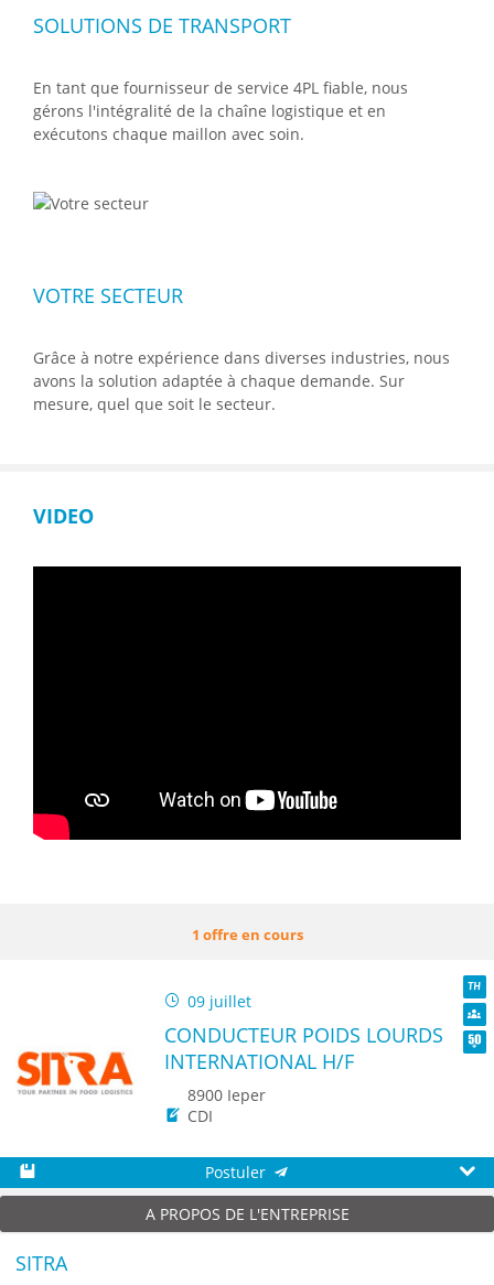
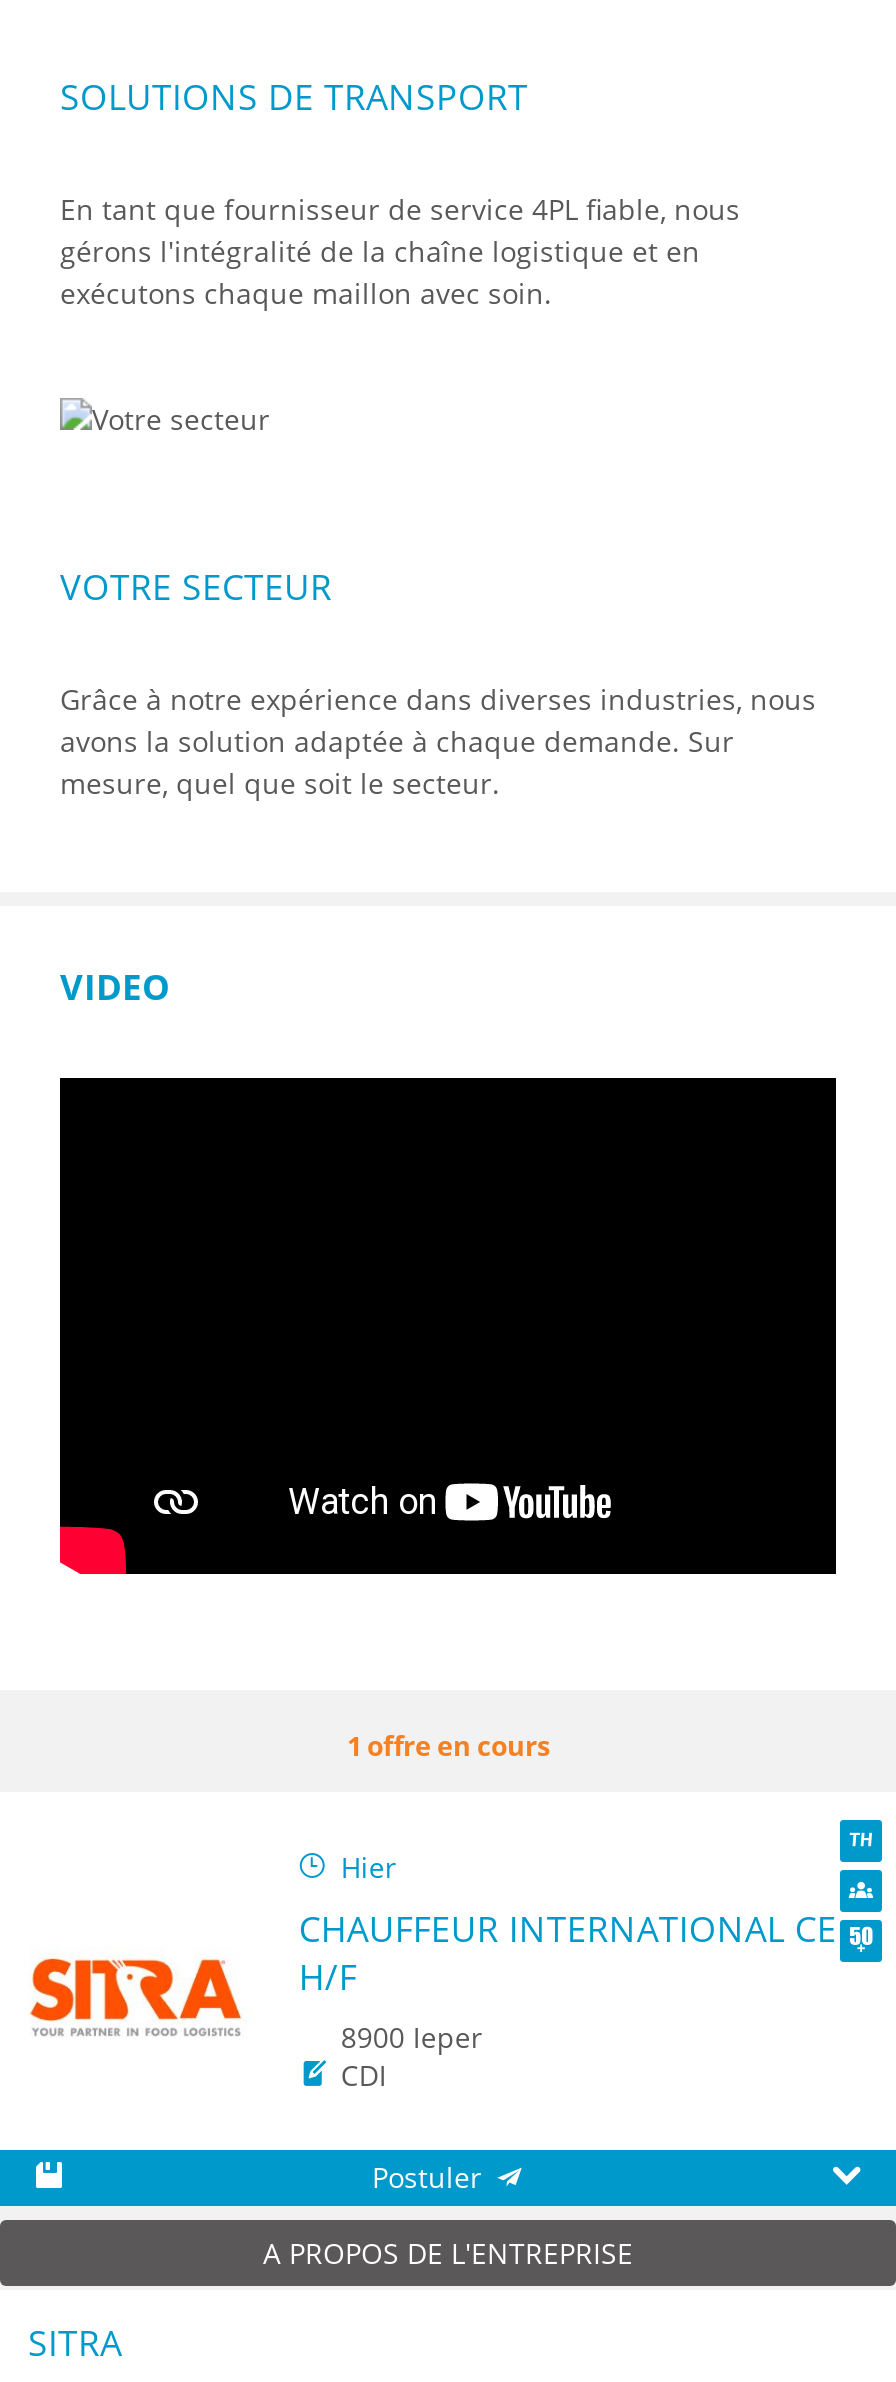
- 09 juillet
+ Hier

- CONDUCTEUR POIDS LOURDS
- INTERNATIONAL H/F
+ CHAUFFEUR INTERNATIONAL CE
+ H/F
